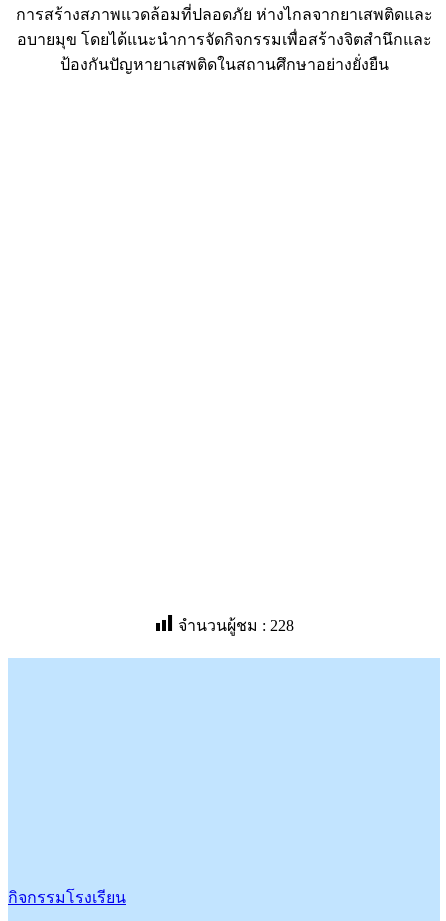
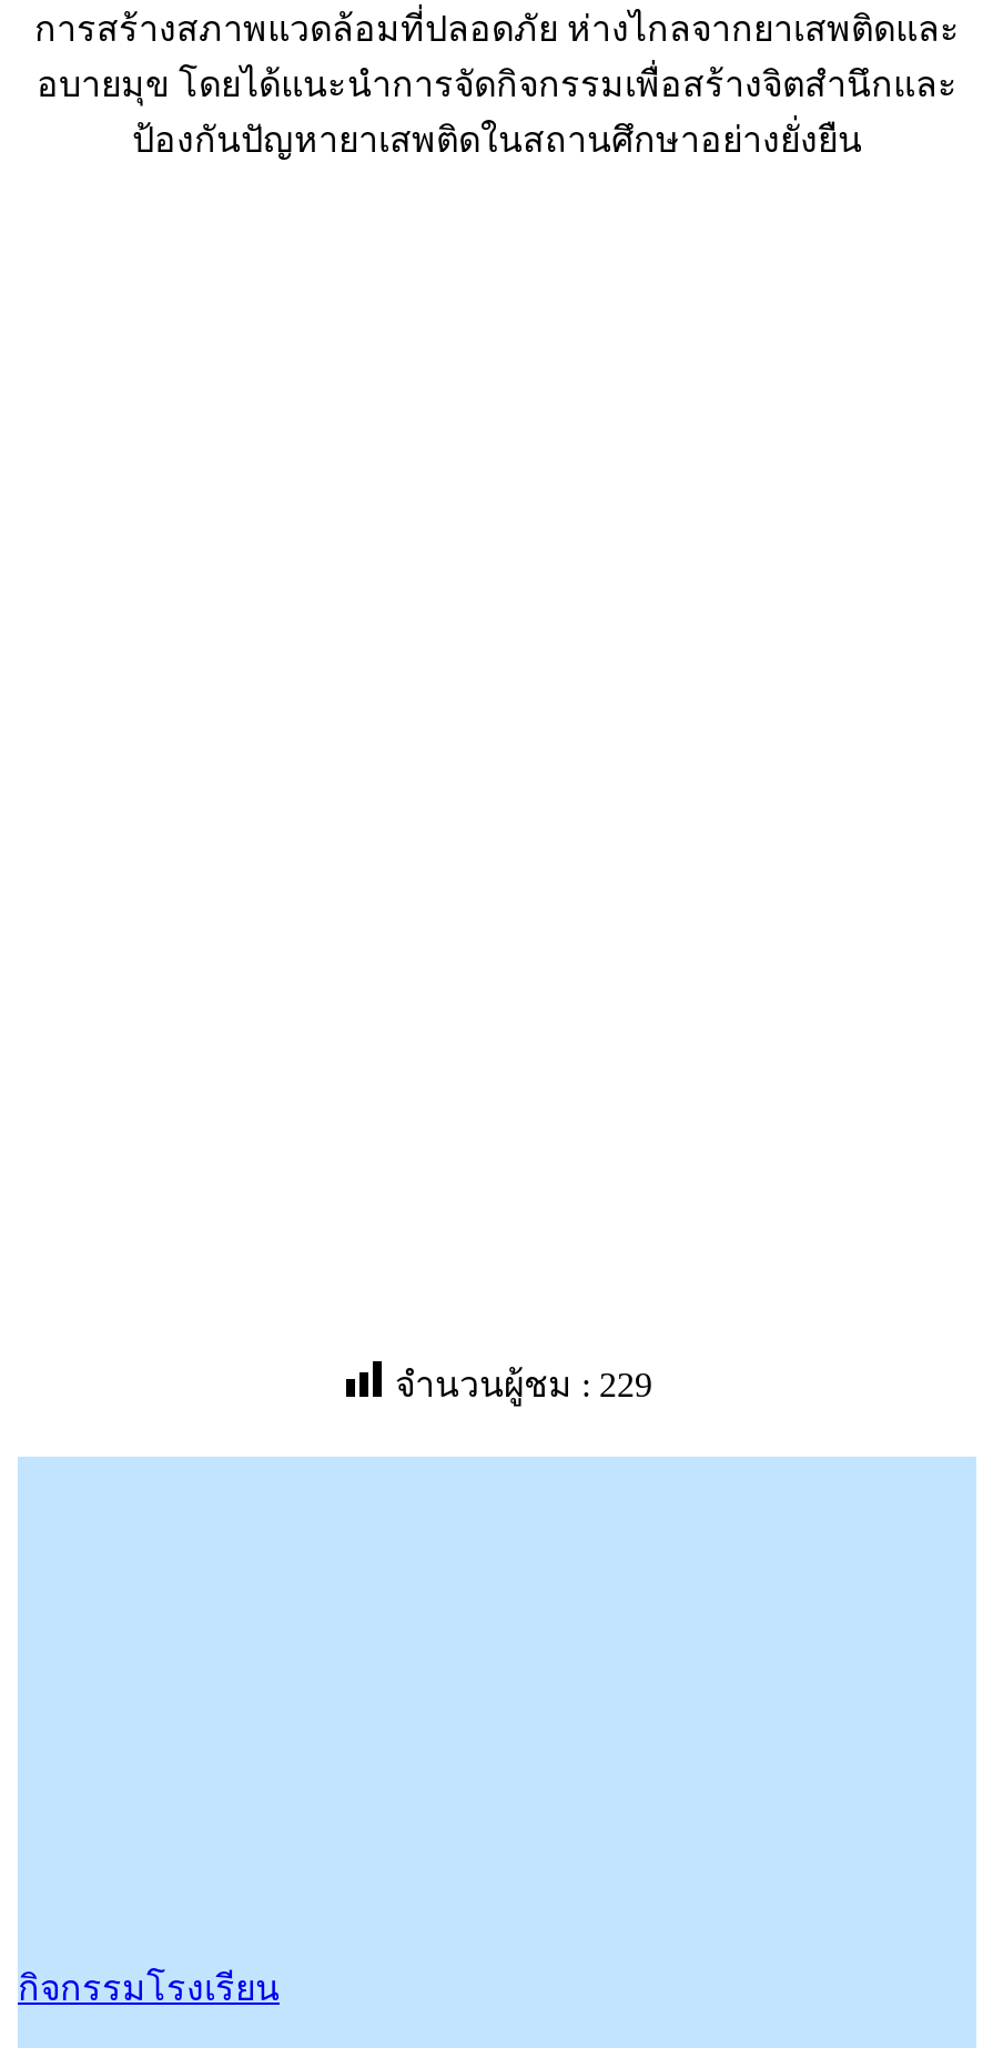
- จำนวนผู้ชม : 228
+ จำนวนผู้ชม : 229
